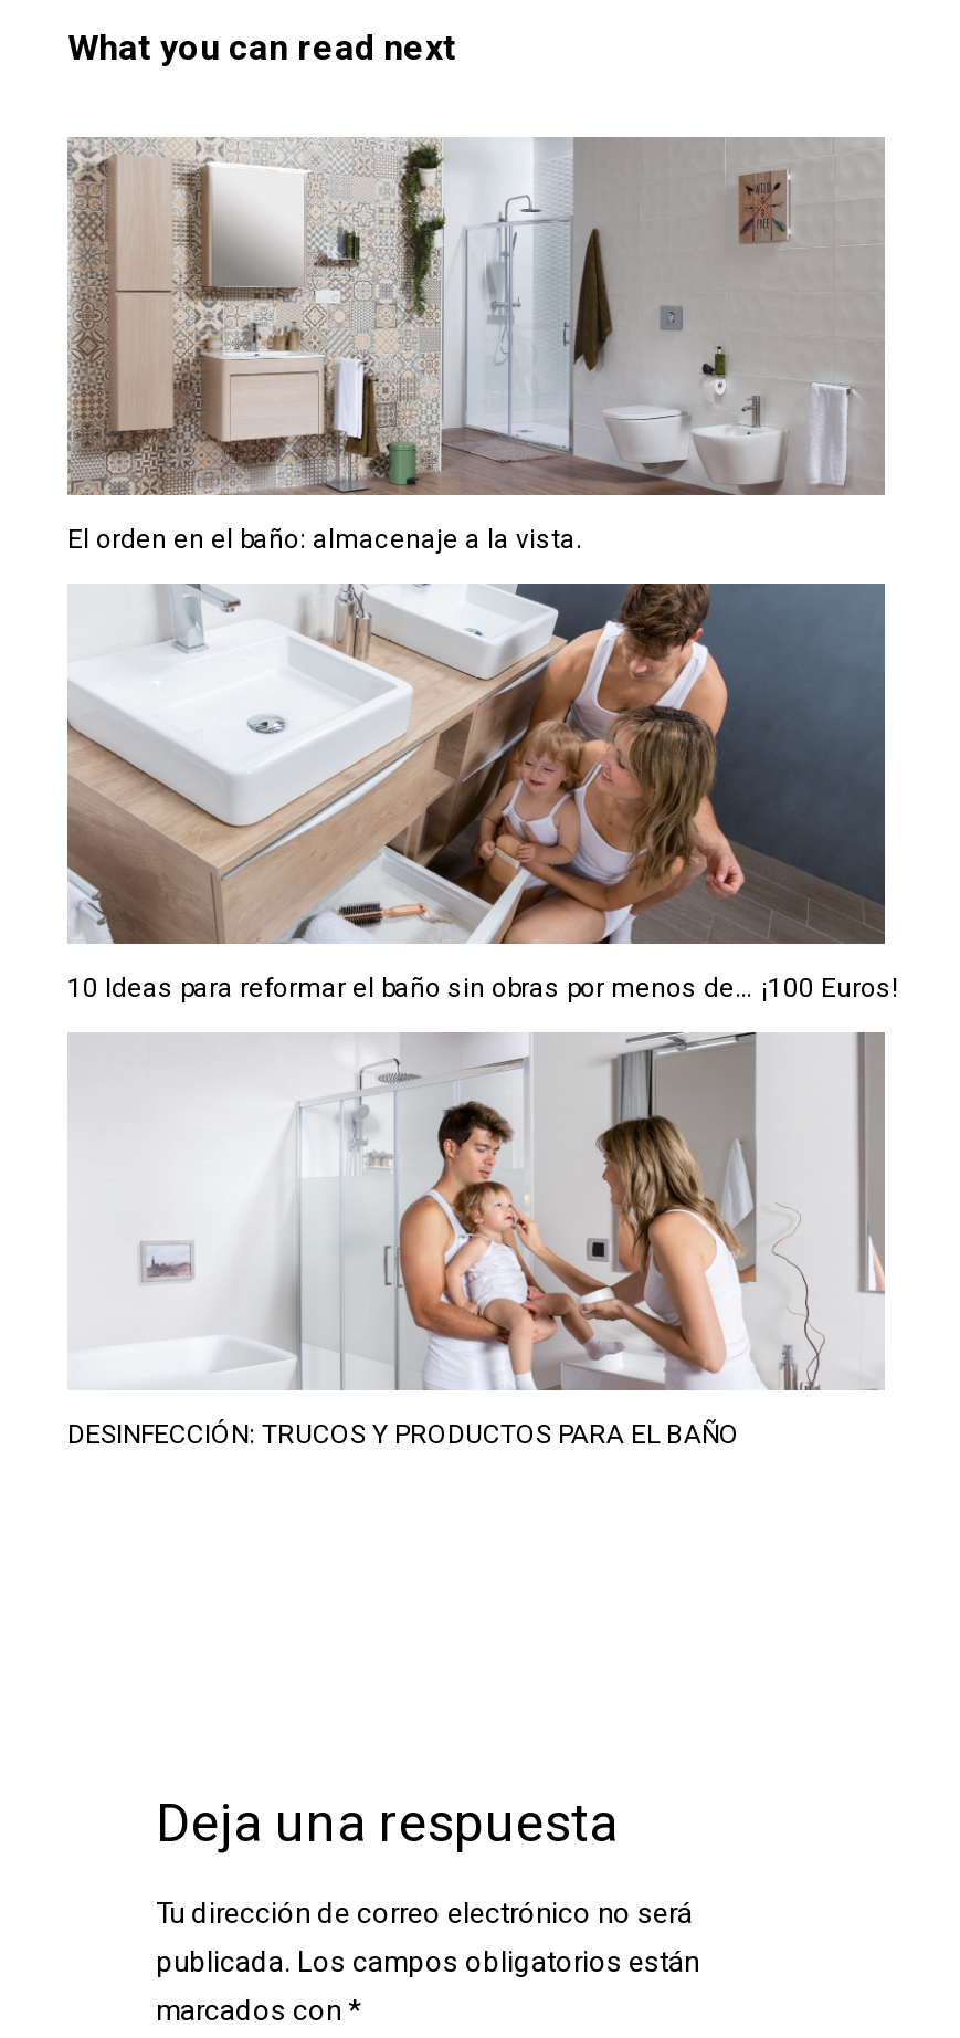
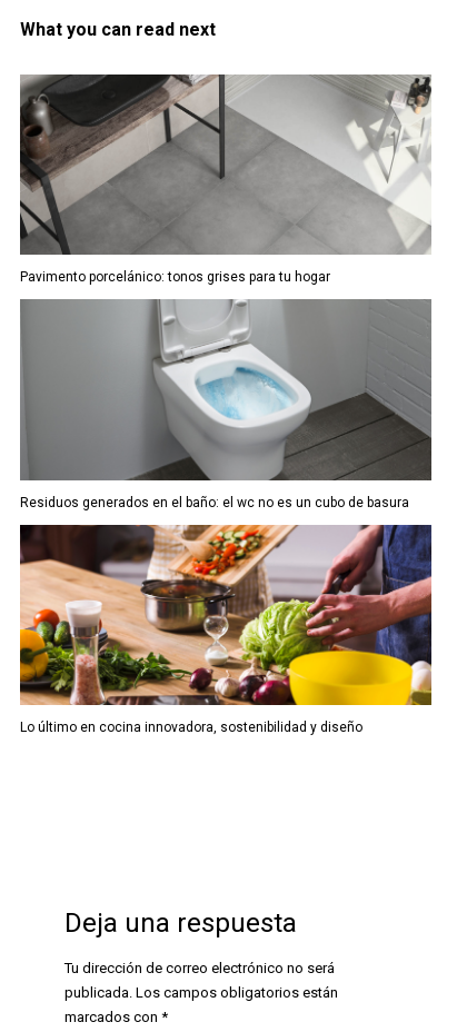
- [image]
- El orden en el baño: almacenaje a la vista.
+ [image]
+ Pavimento porcelánico: tonos grises para tu hogar

- [image]
- 10 Ideas para reformar el baño sin obras por menos de… ¡100 Euros!
+ [image]
+ Residuos generados en el baño: el wc no es un cubo de basura

- [image]
- DESINFECCIÓN: TRUCOS Y PRODUCTOS PARA EL BAÑO
+ [image]
+ Lo último en cocina innovadora, sostenibilidad y diseño
